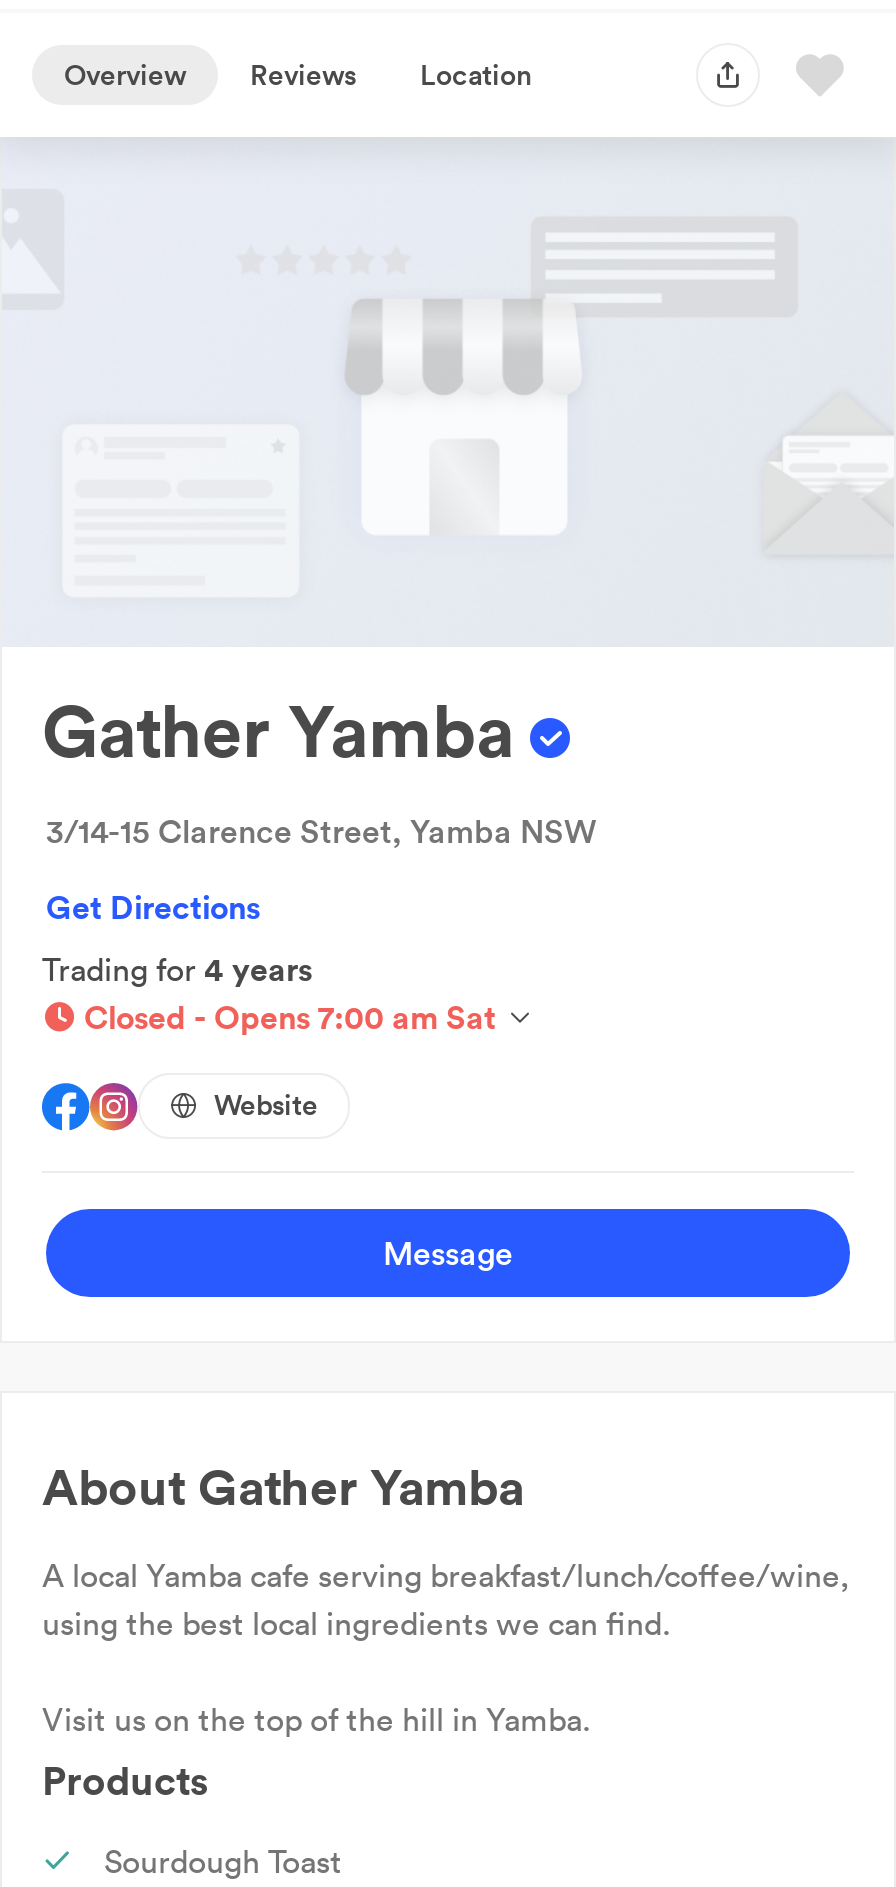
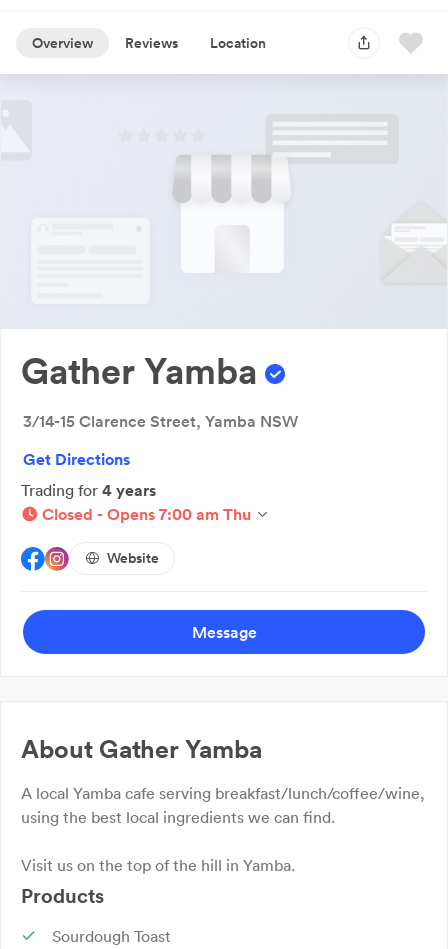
- Closed - Opens 7:00 am Sat
+ Closed - Opens 7:00 am Thu
